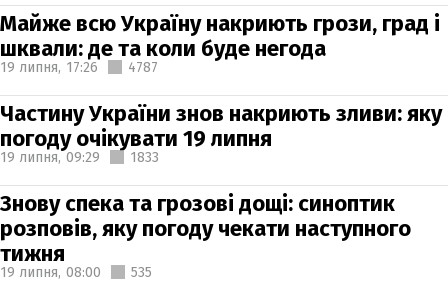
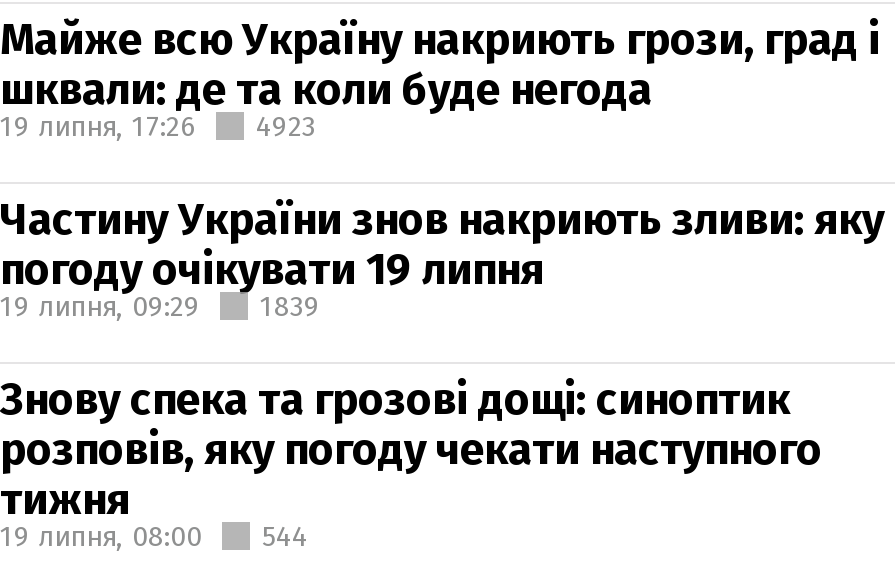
- 19 липня, 17:26 4787
+ 19 липня, 17:26 4923

- 19 липня, 09:29 1833
+ 19 липня, 09:29 1839

- 19 липня, 08:00 535
+ 19 липня, 08:00 544
